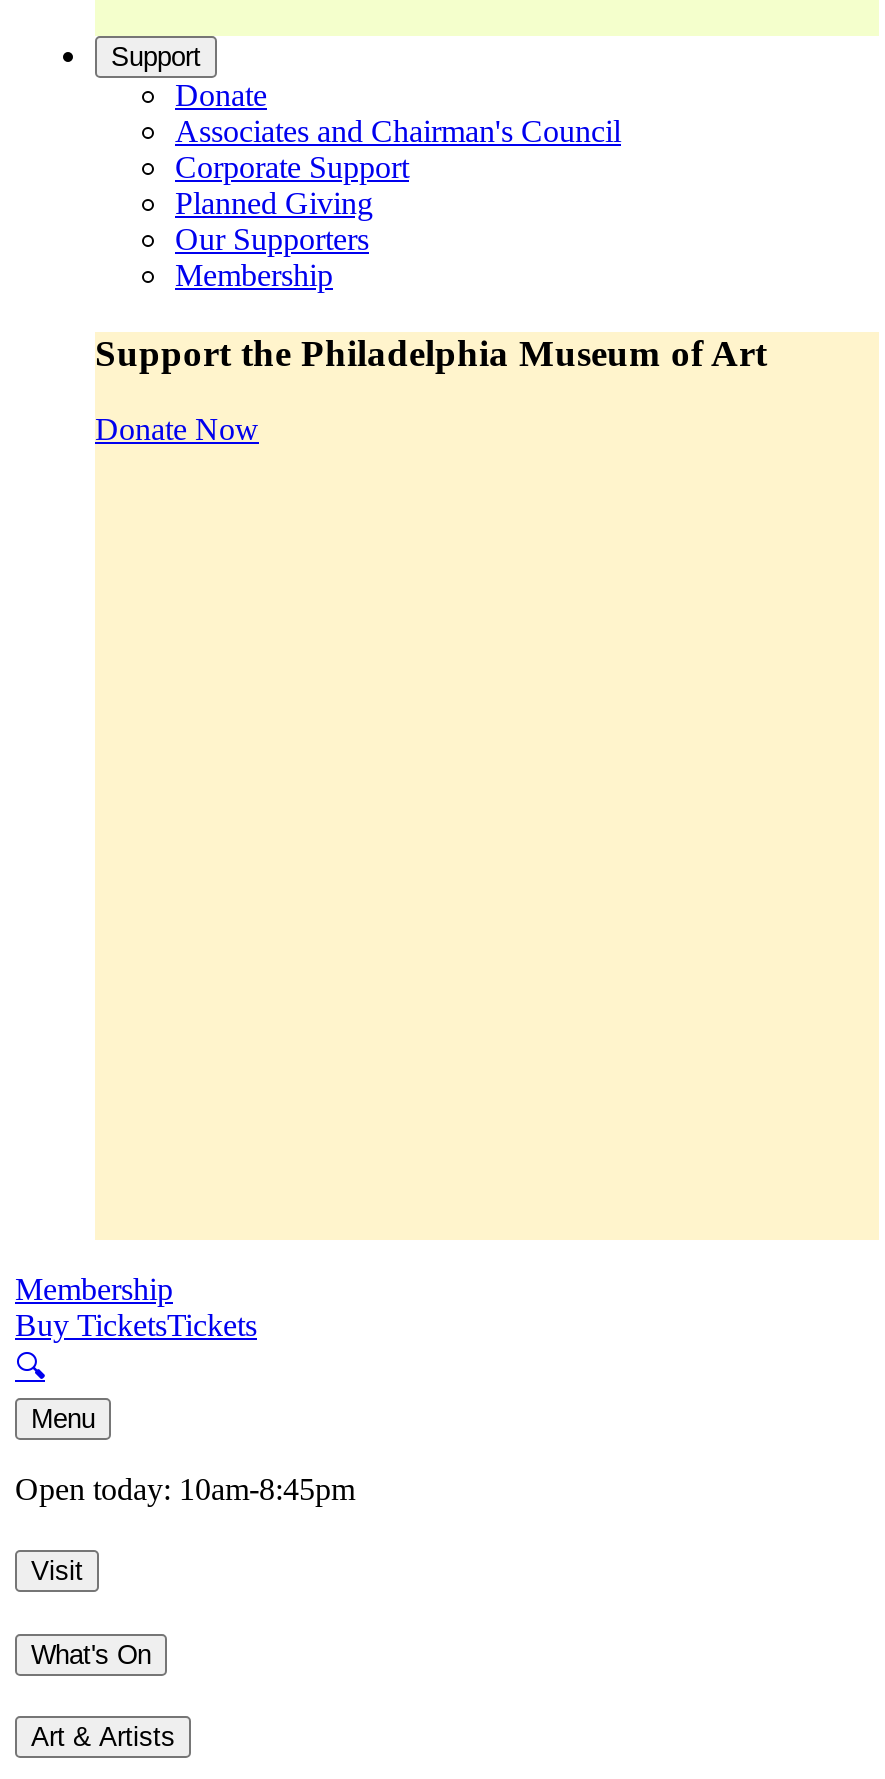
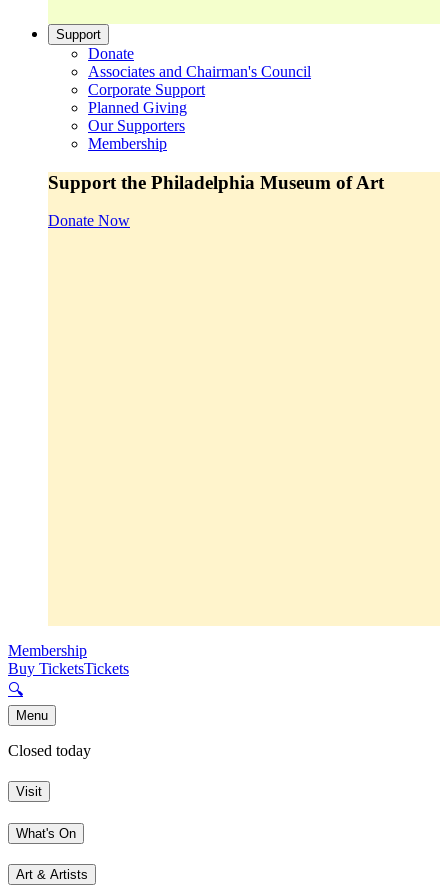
- Open today: 10am-8:45pm
+ Closed today
